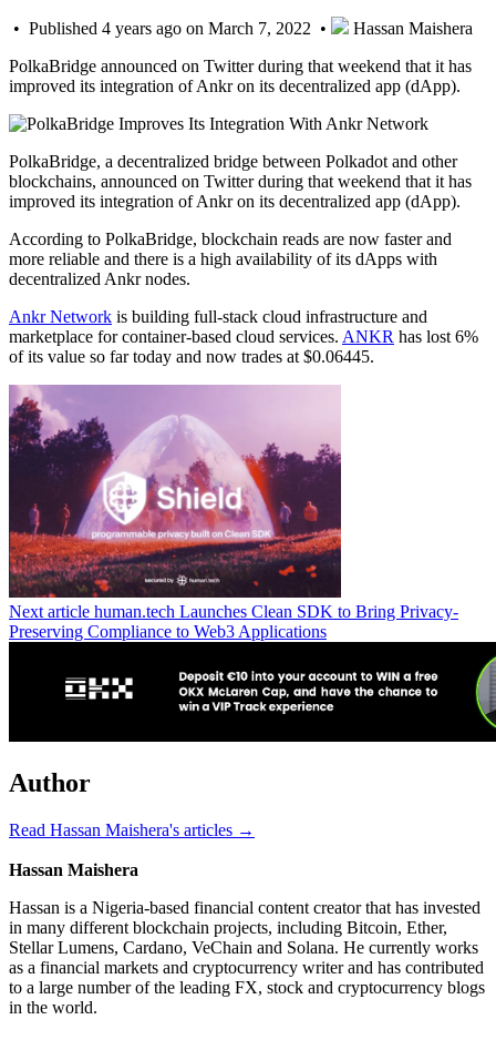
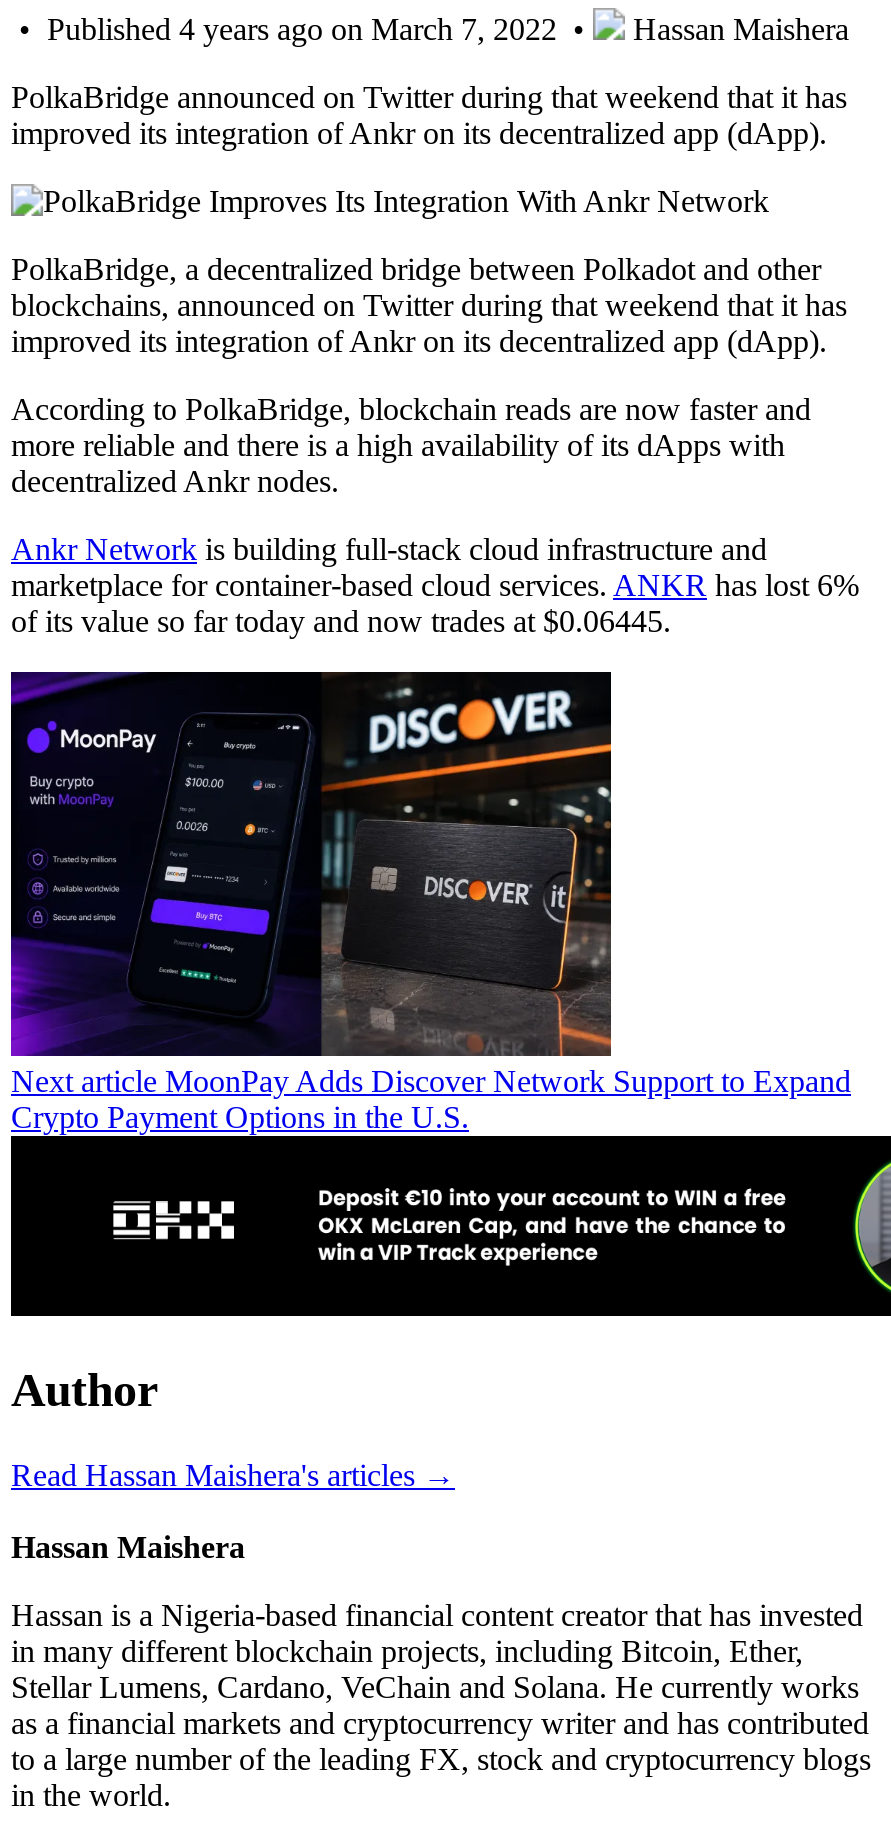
- [image]
- Next article human.tech Launches Clean SDK to Bring Privacy-
- Preserving Compliance to Web3 Applications
+ [image]
+ Next article MoonPay Adds Discover Network Support to Expand
+ Crypto Payment Options in the U.S.
